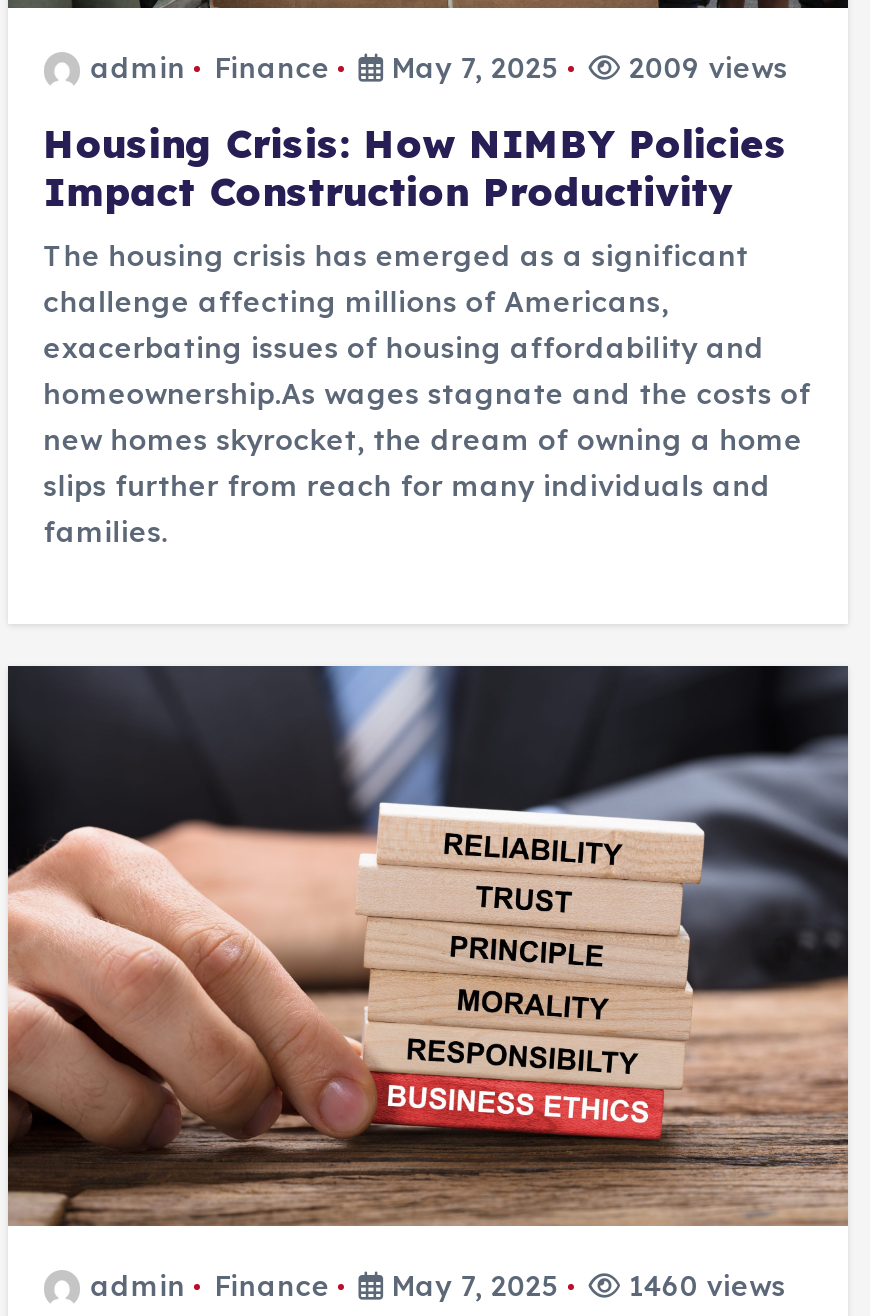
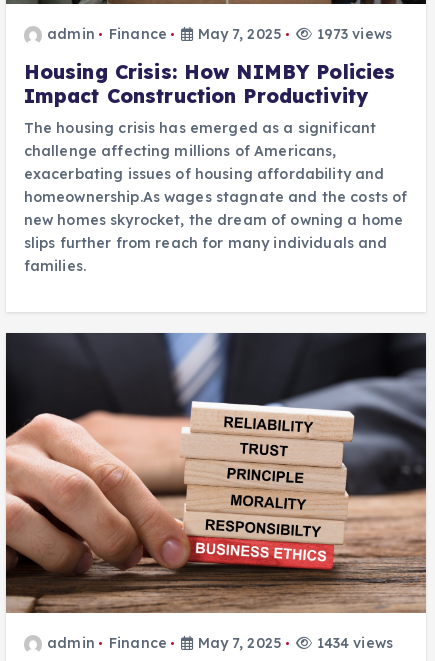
- admin Finance May 7, 2025 2009 views
+ admin Finance May 7, 2025 1973 views

- admin Finance May 7, 2025 1460 views
+ admin Finance May 7, 2025 1434 views
